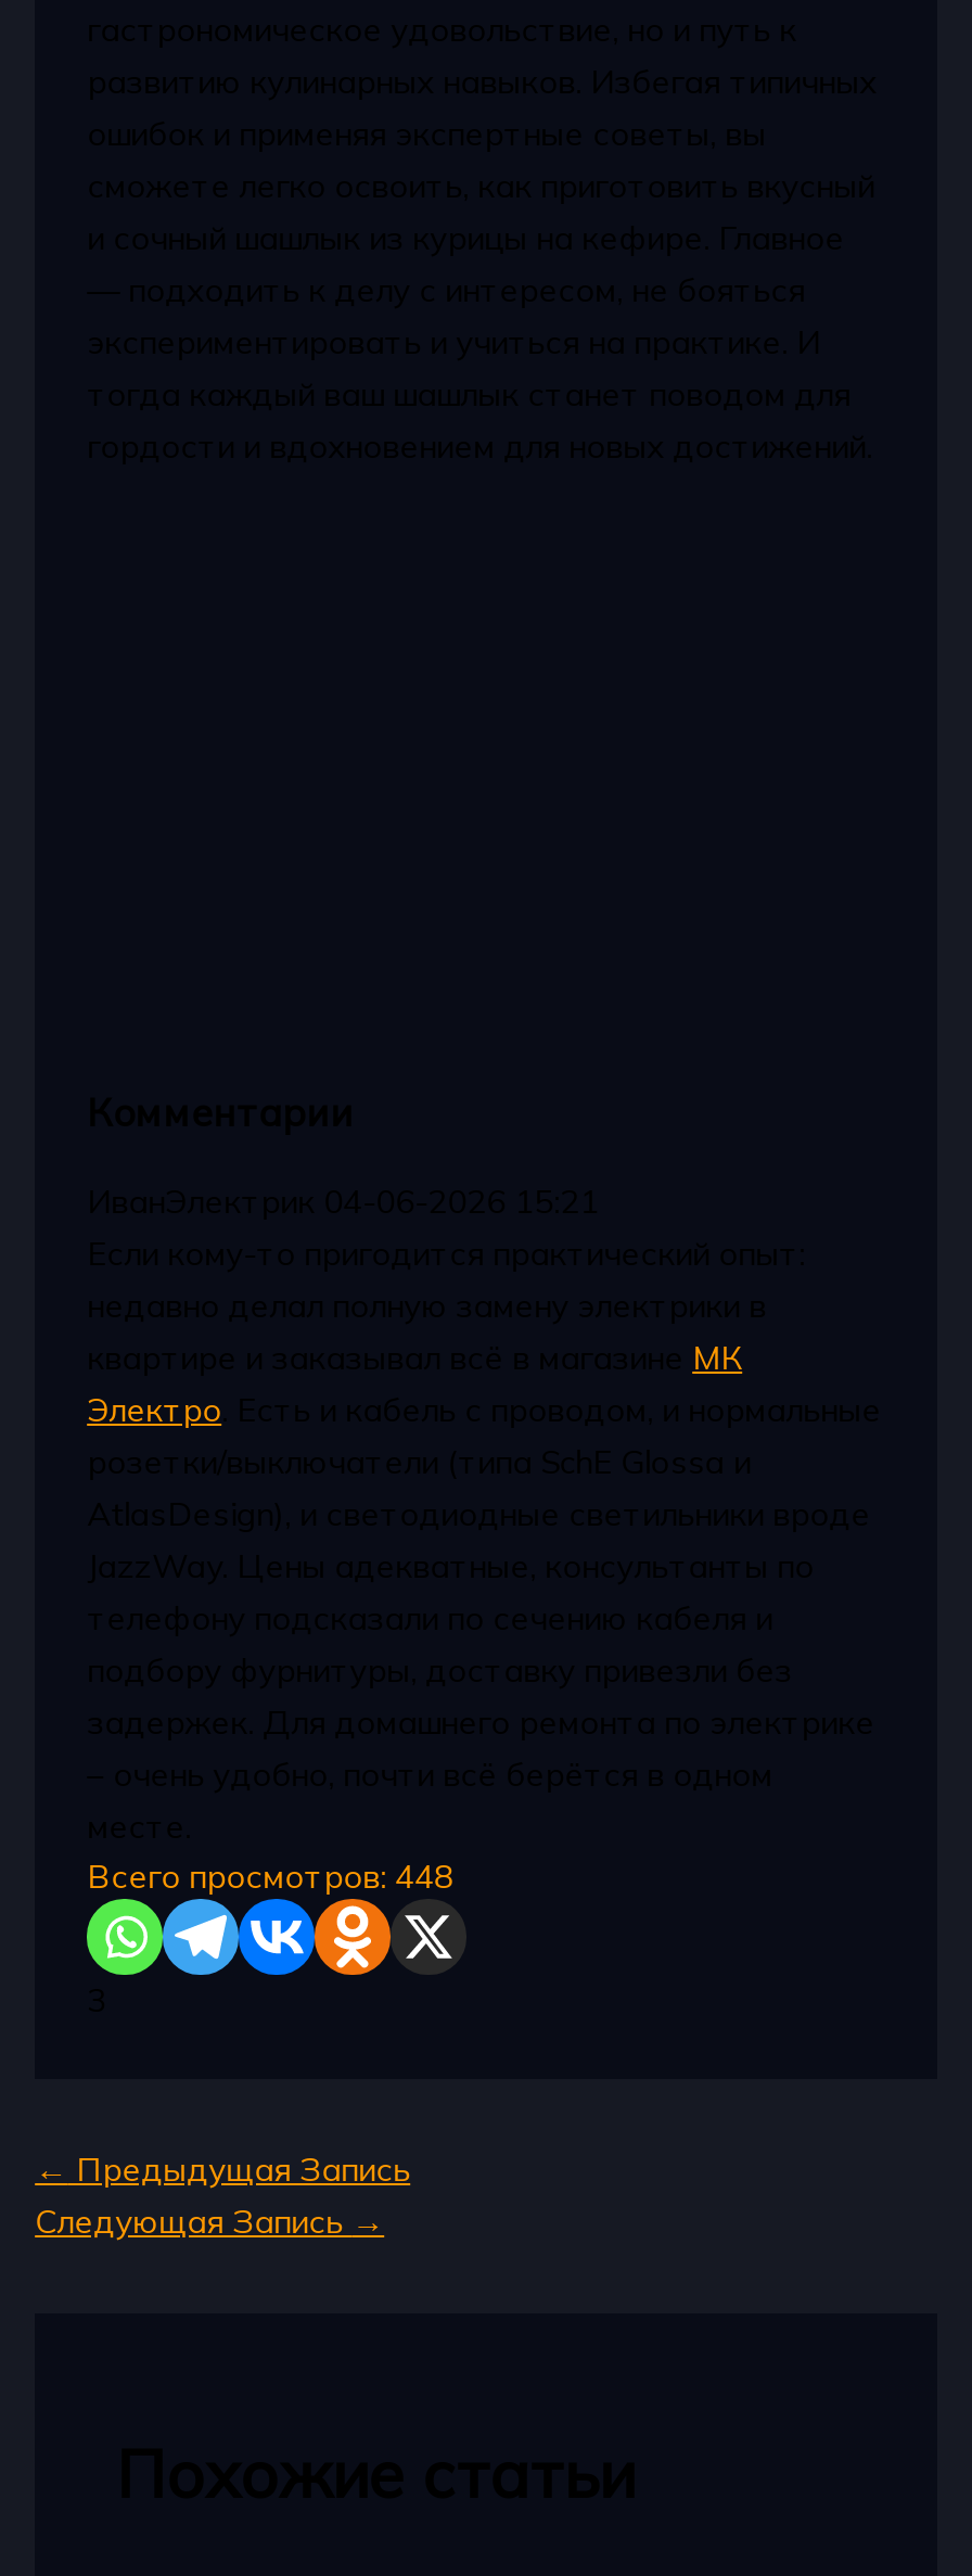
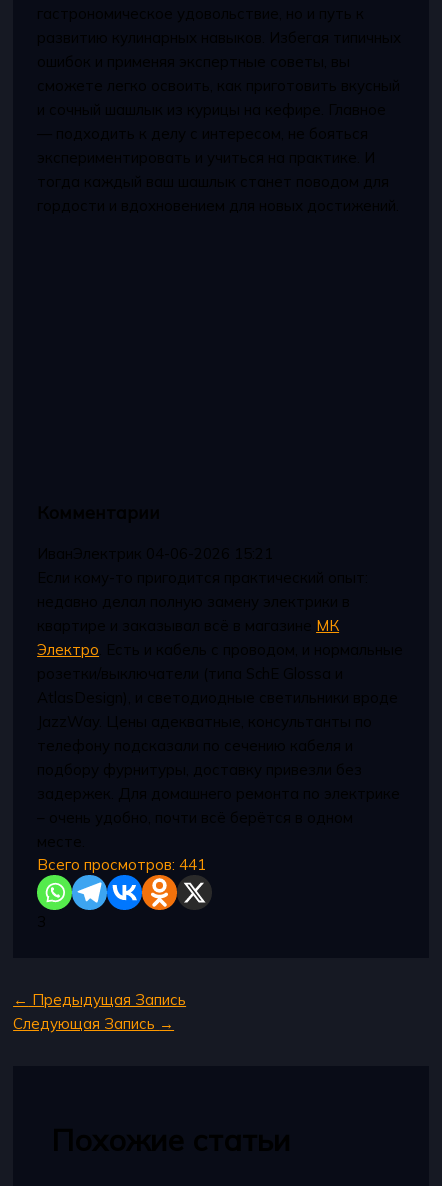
- Всего просмотров: 448
+ Всего просмотров: 441
